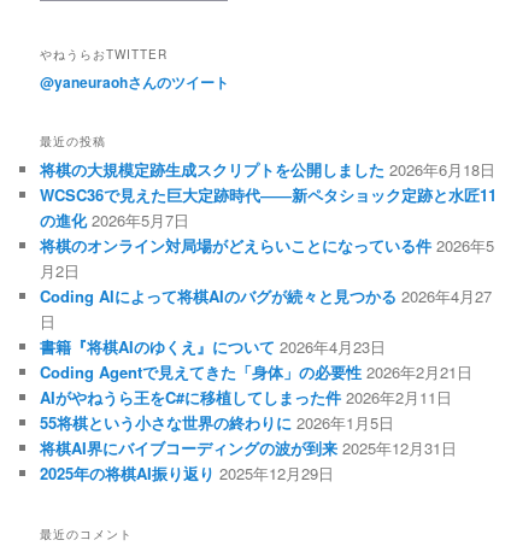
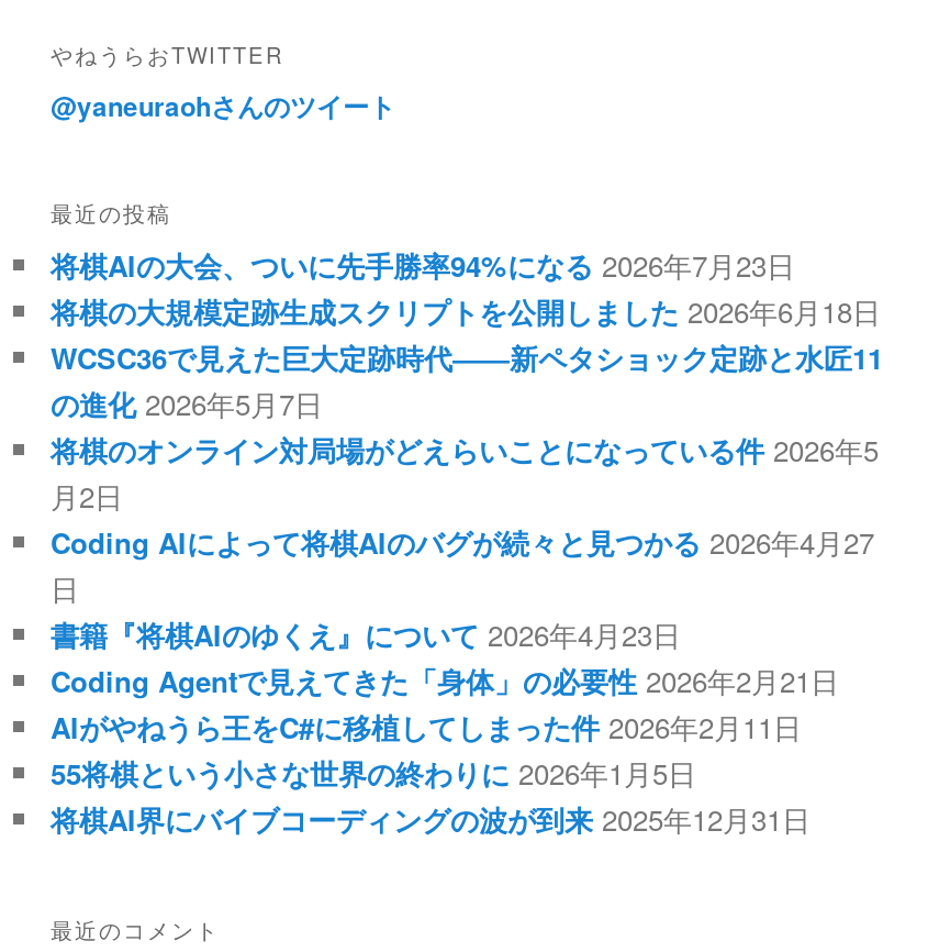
+ 将棋AIの大会、ついに先手勝率94%になる 2026年7月23日

moved down: 将棋の大規模定跡生成スクリプトを公開しました 2026年6月18日 | WCSC36で見えた巨大定跡時代――新ペタショック定跡と水匠11 | の進化 2026年5月7日 | ... | 55将棋という小さな世界の終わりに 2026年1月5日 | 将棋AI界にバイブコーディングの波が到来 2025年12月31日

- 2025年の将棋AI振り返り 2025年12月29日
